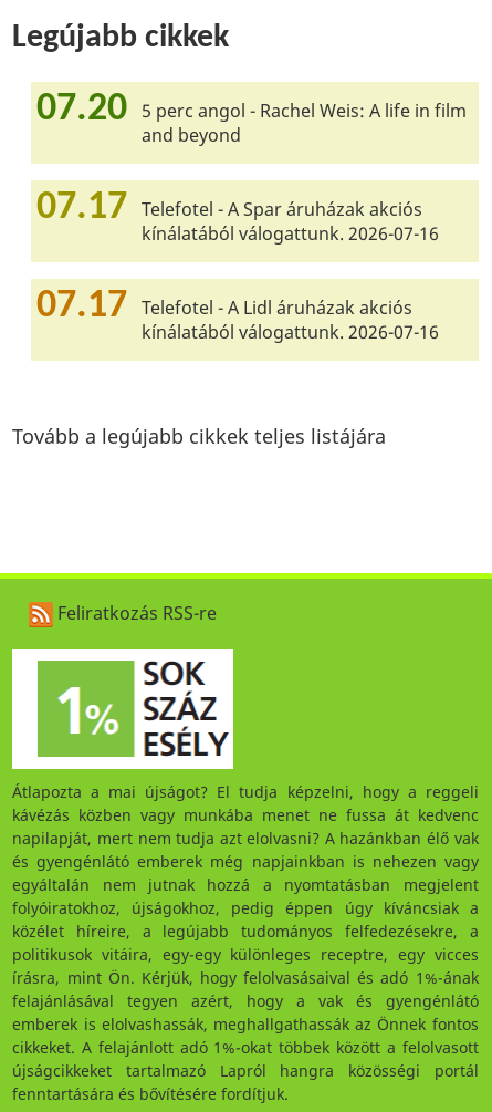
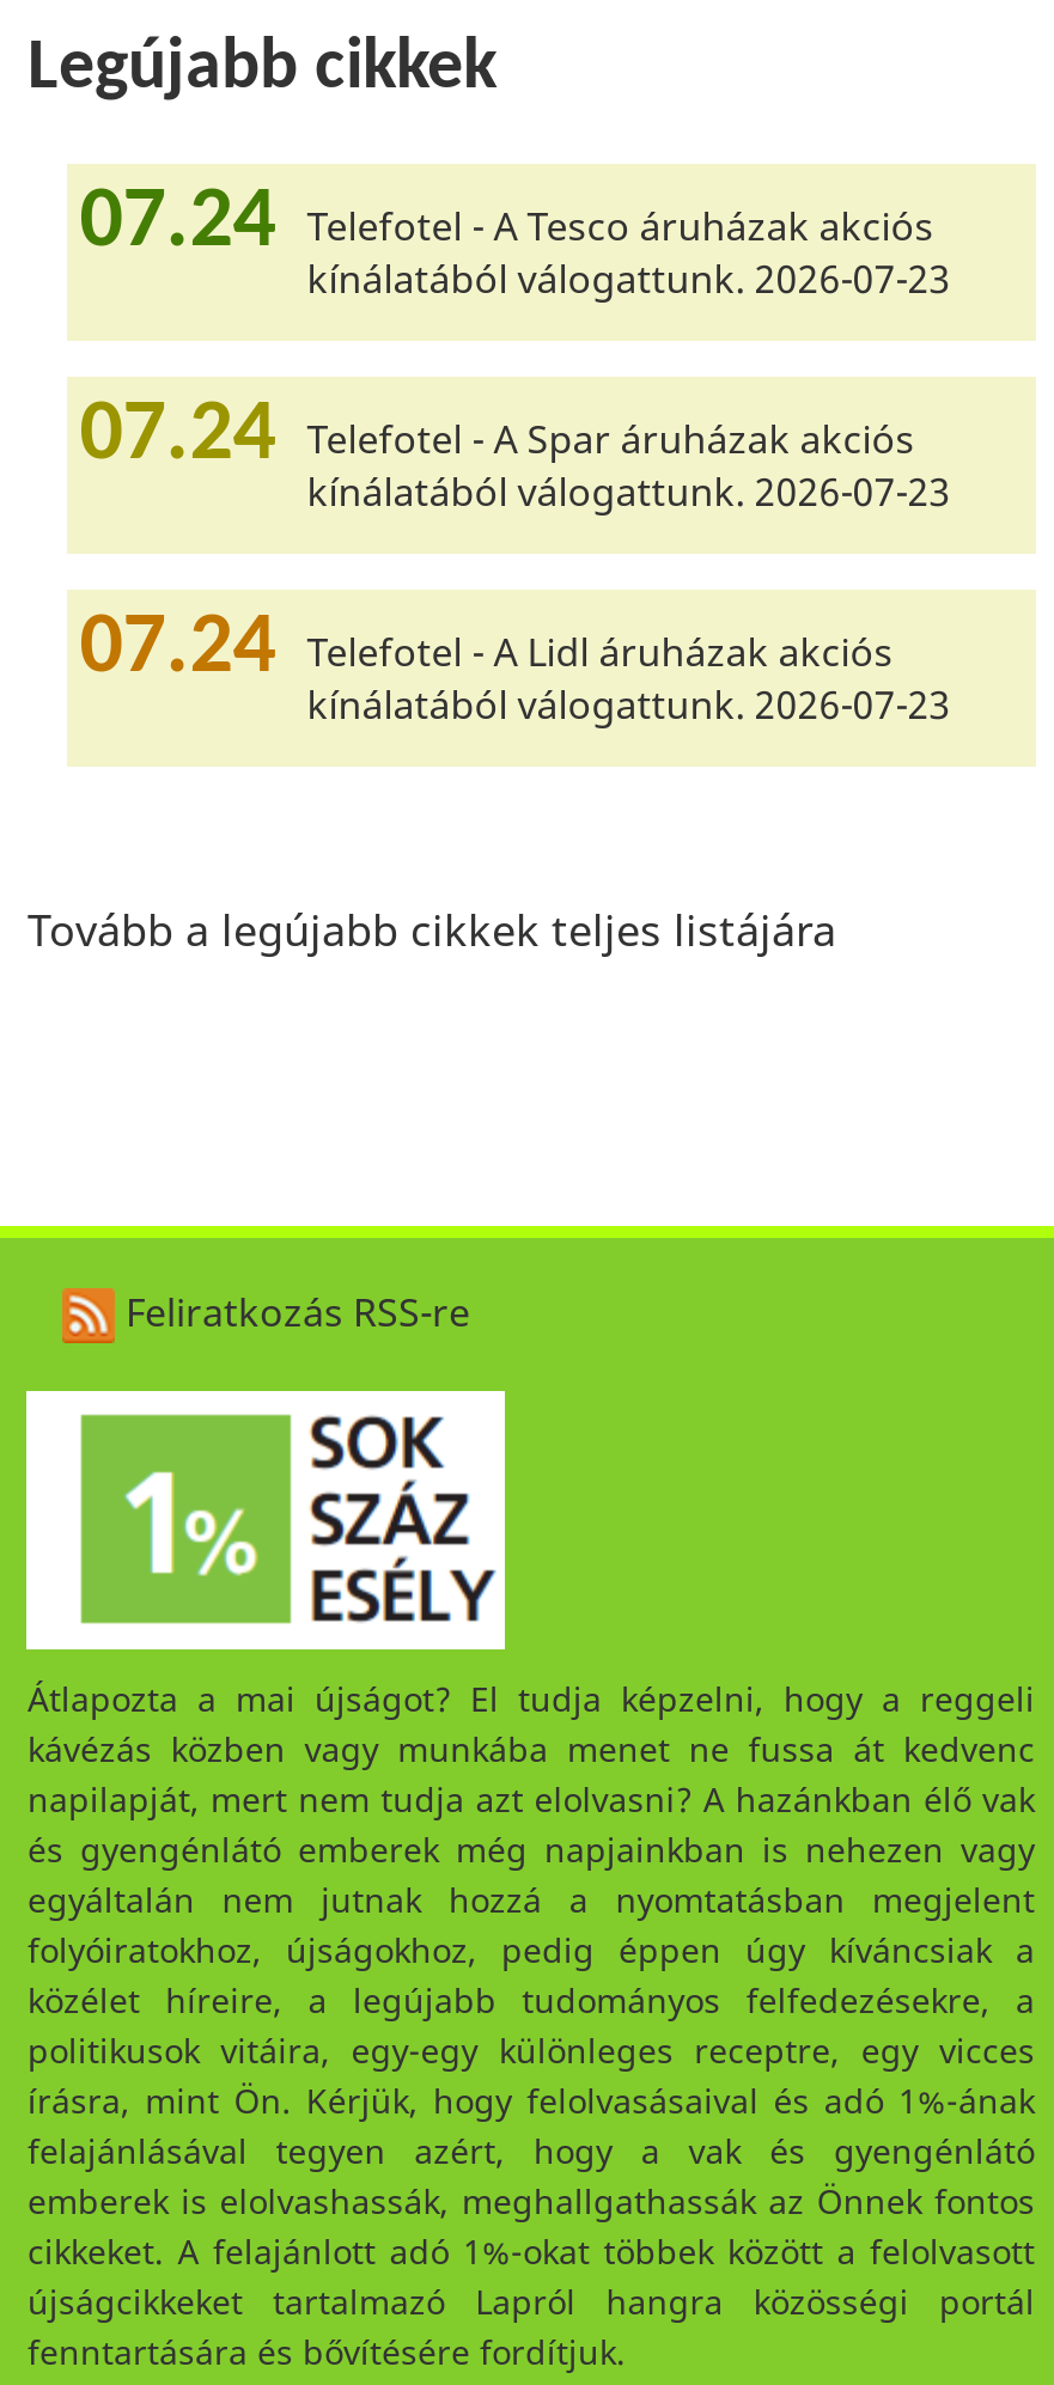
- 07.20 5 perc angol - Rachel Weis: A life in film
- and beyond
+ 07.24 Telefotel - A Tesco áruházak akciós
+ kínálatából válogattunk. 2026-07-23

- 07.17 Telefotel - A Spar áruházak akciós
- kínálatából válogattunk. 2026-07-16
+ 07.24 Telefotel - A Spar áruházak akciós
+ kínálatából válogattunk. 2026-07-23

- 07.17 Telefotel - A Lidl áruházak akciós
- kínálatából válogattunk. 2026-07-16
+ 07.24 Telefotel - A Lidl áruházak akciós
+ kínálatából válogattunk. 2026-07-23
